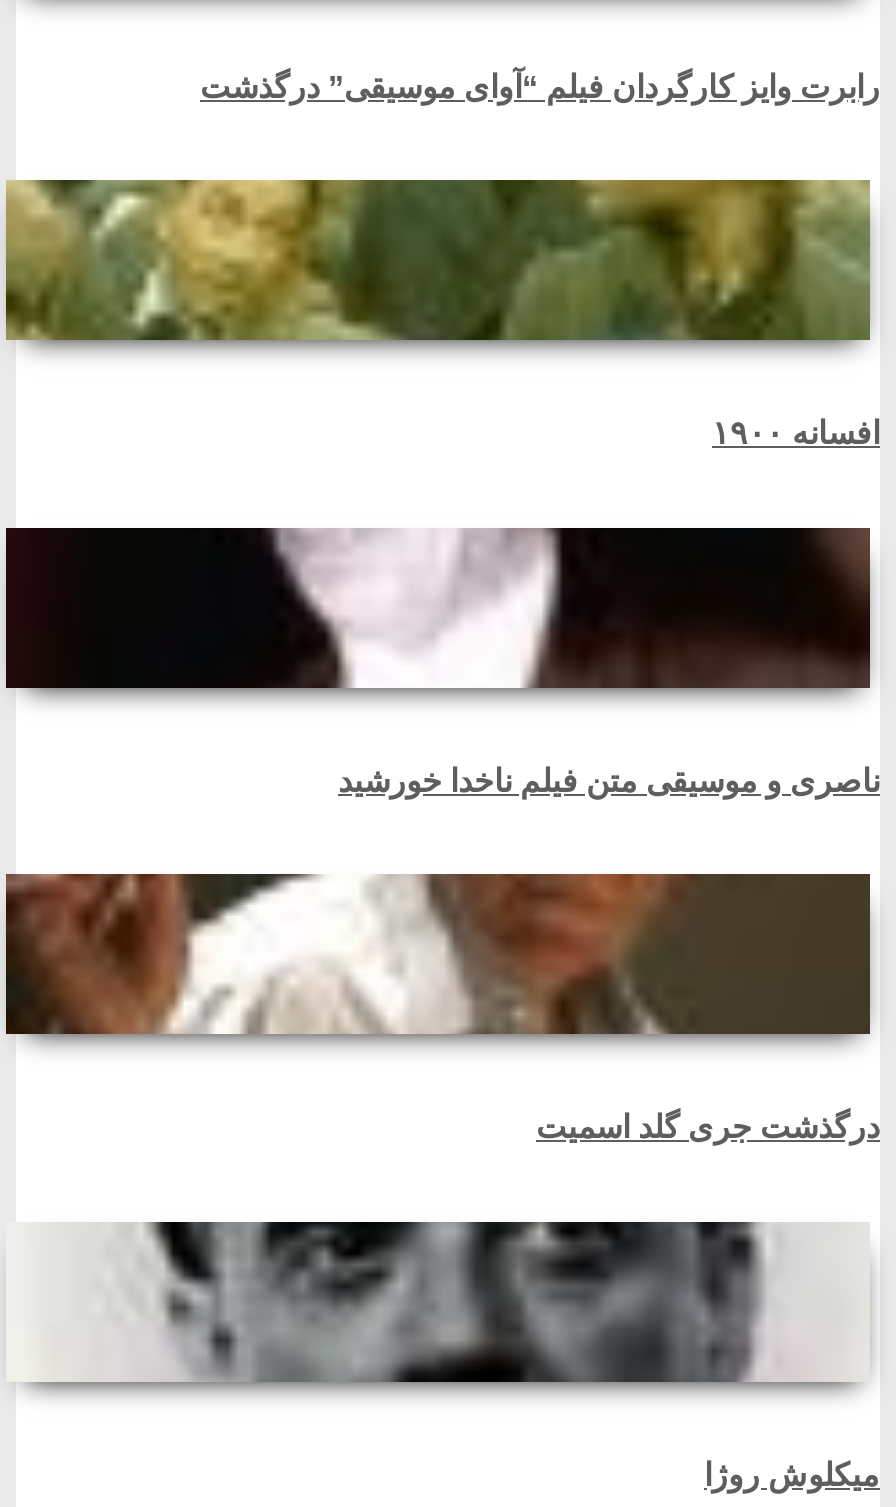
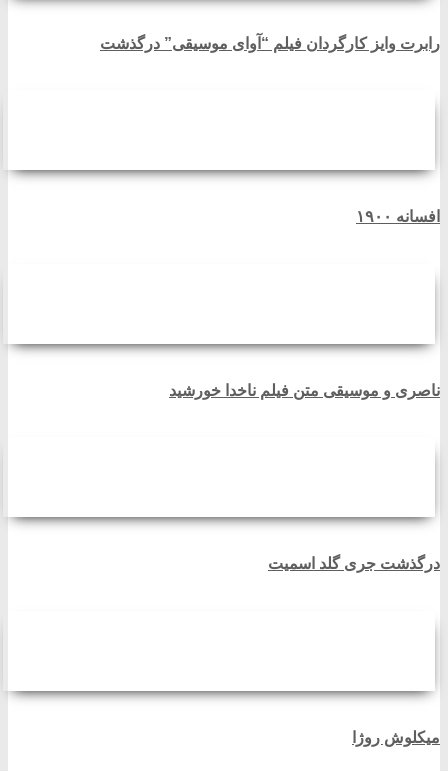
- [image]

- [image]

- [image]

- [image]
